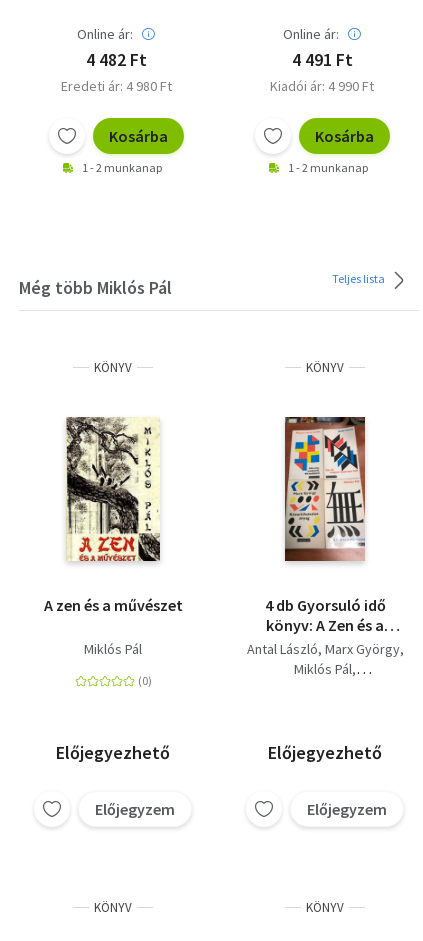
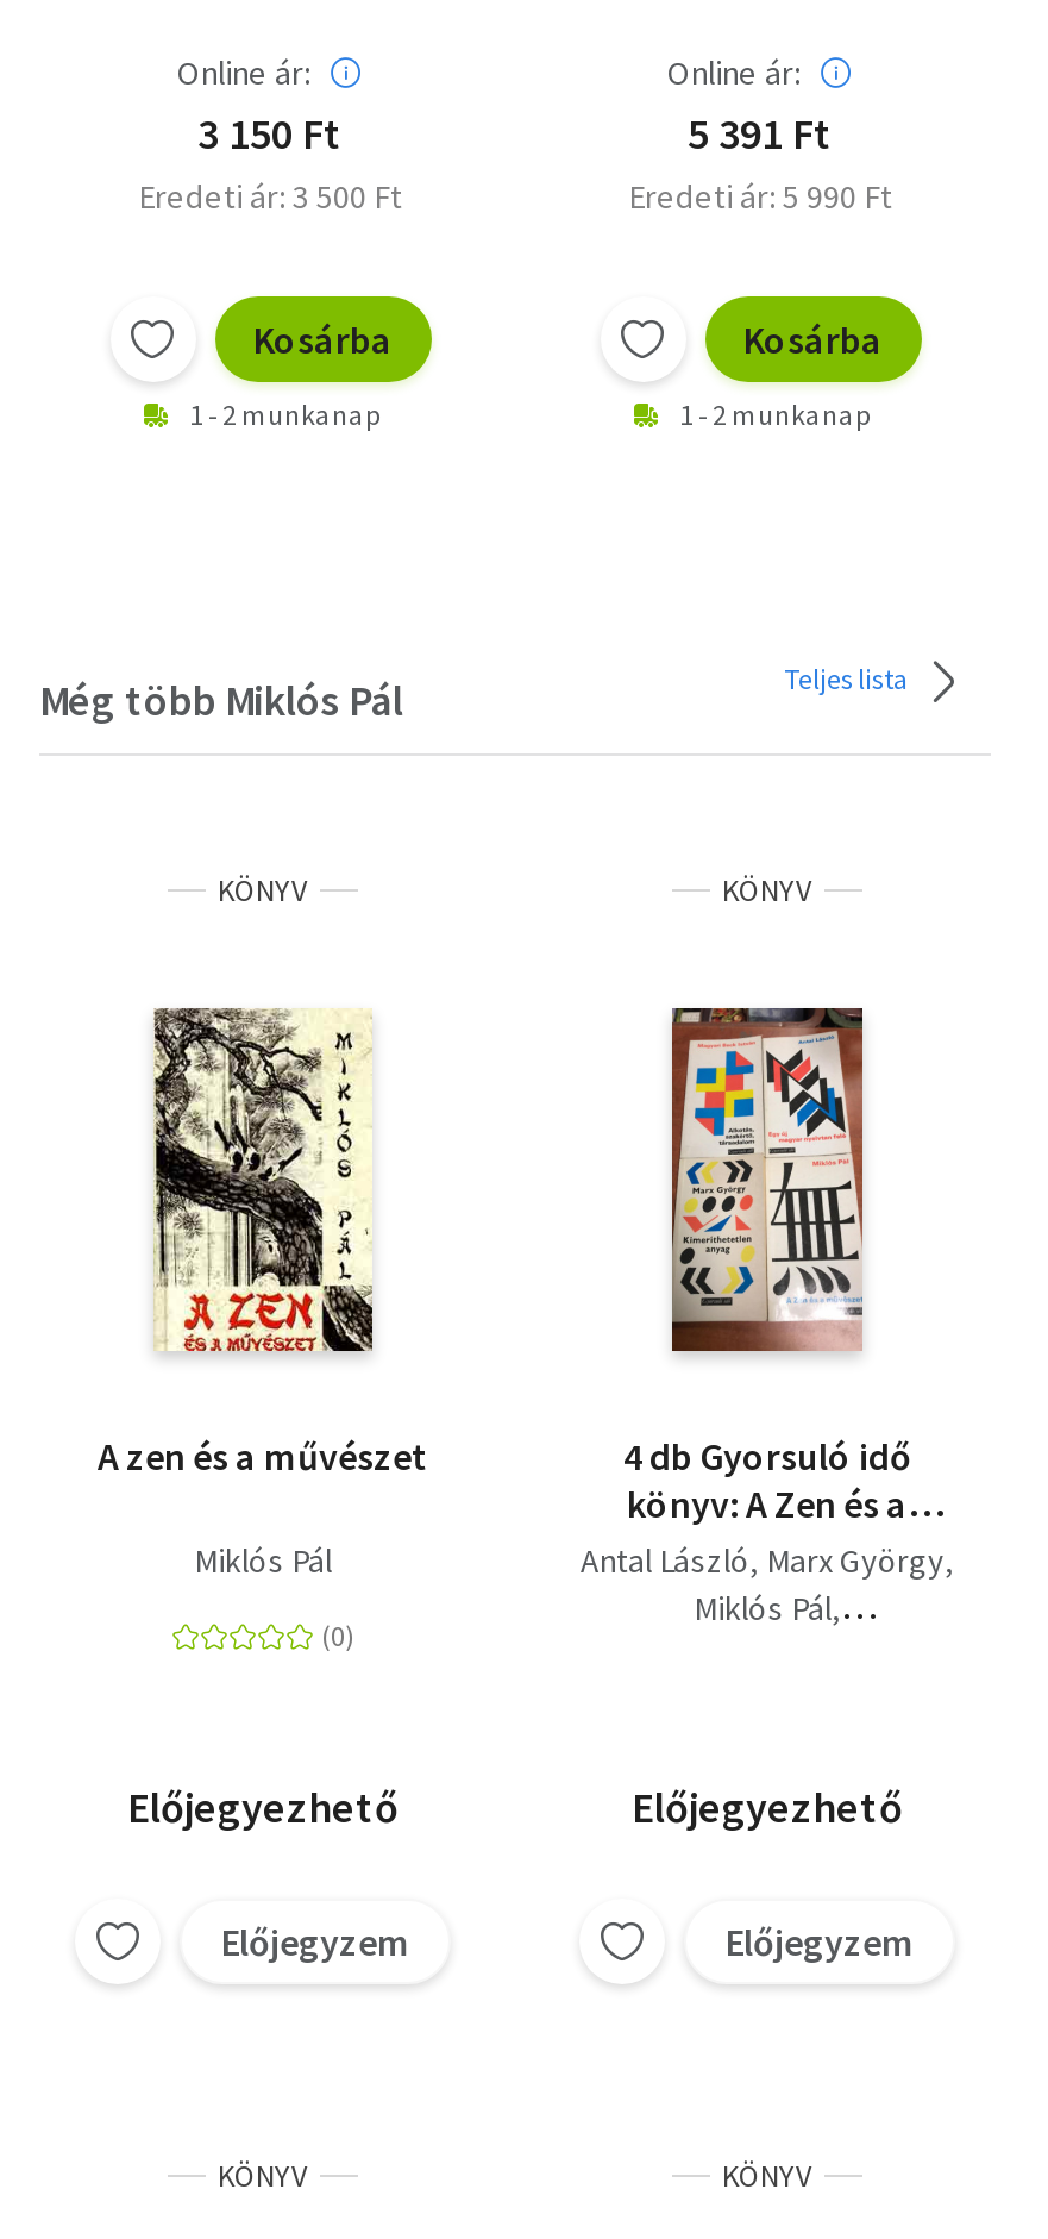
- 4 482 Ft
+ 3 150 Ft

- 4 491 Ft
+ 5 391 Ft

- Eredeti ár: 4 980 Ft
+ Eredeti ár: 3 500 Ft

- Kiadói ár: 4 990 Ft
+ Eredeti ár: 5 990 Ft
